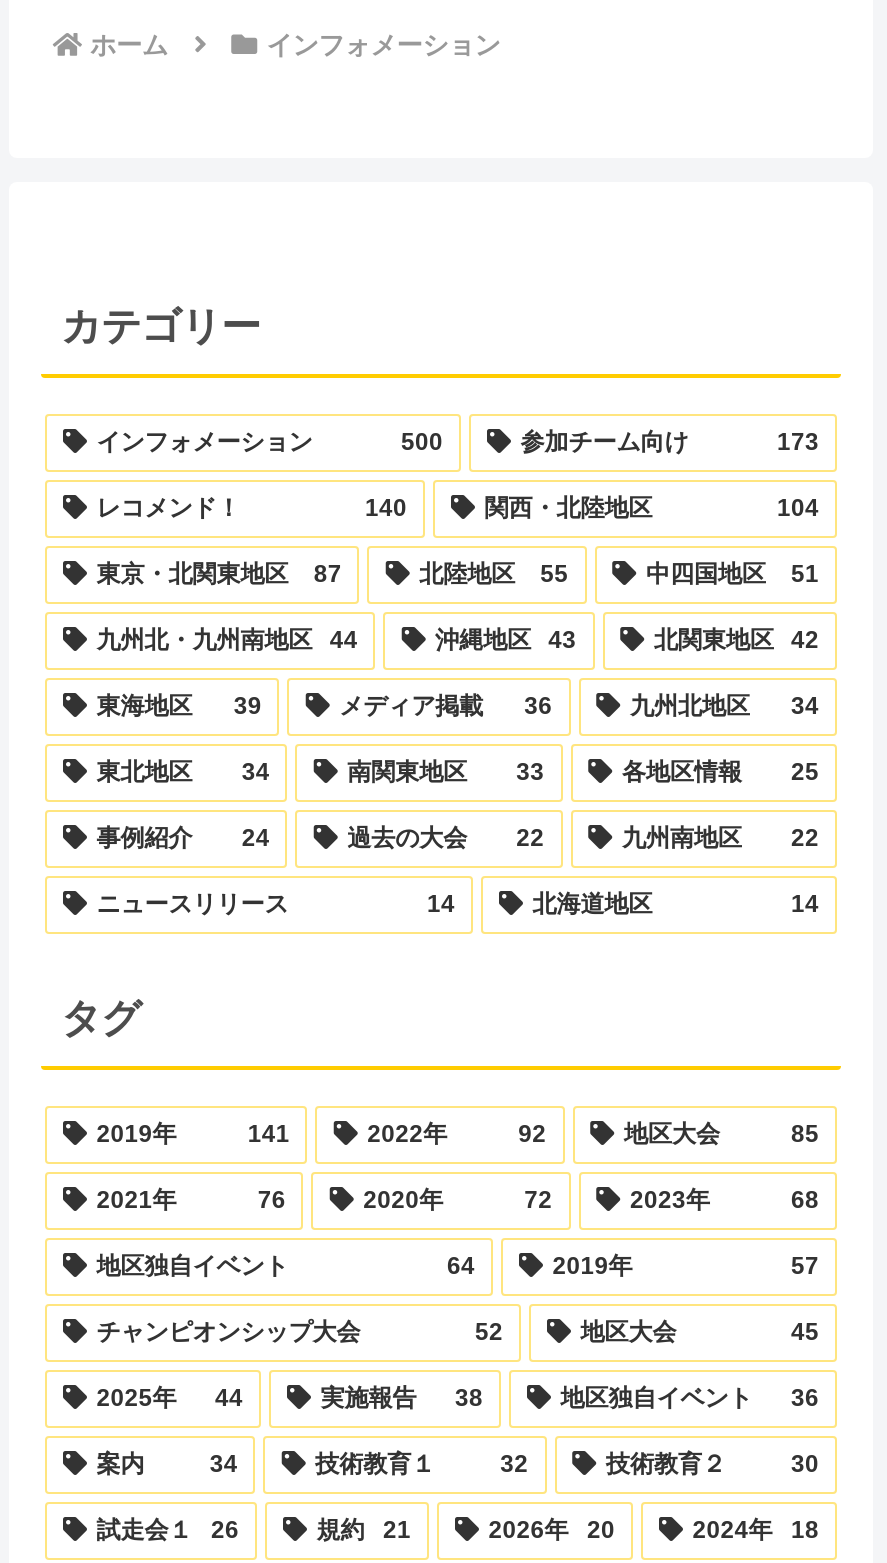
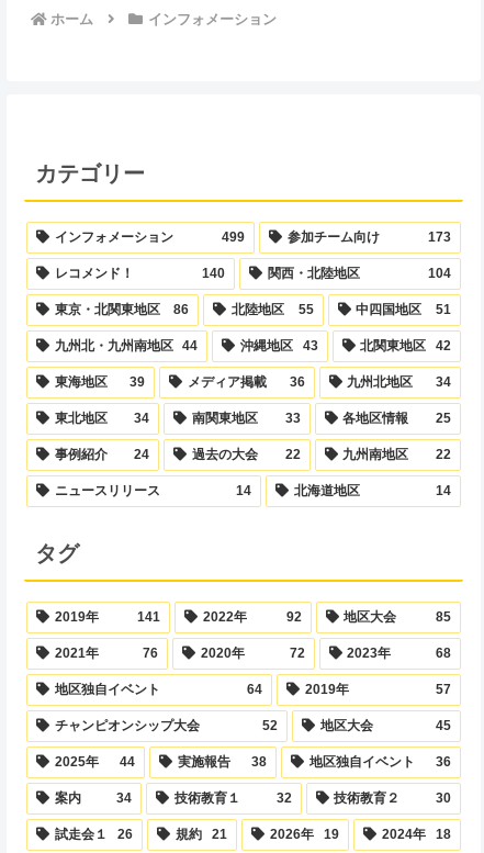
- 500
+ 499

- 東京・北関東地区 87
+ 東京・北関東地区 86

- 2026年 20
+ 2026年 19
